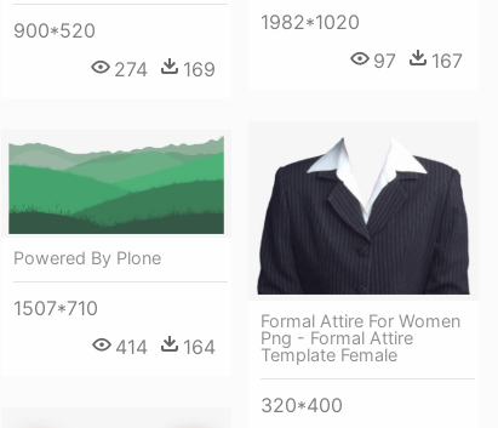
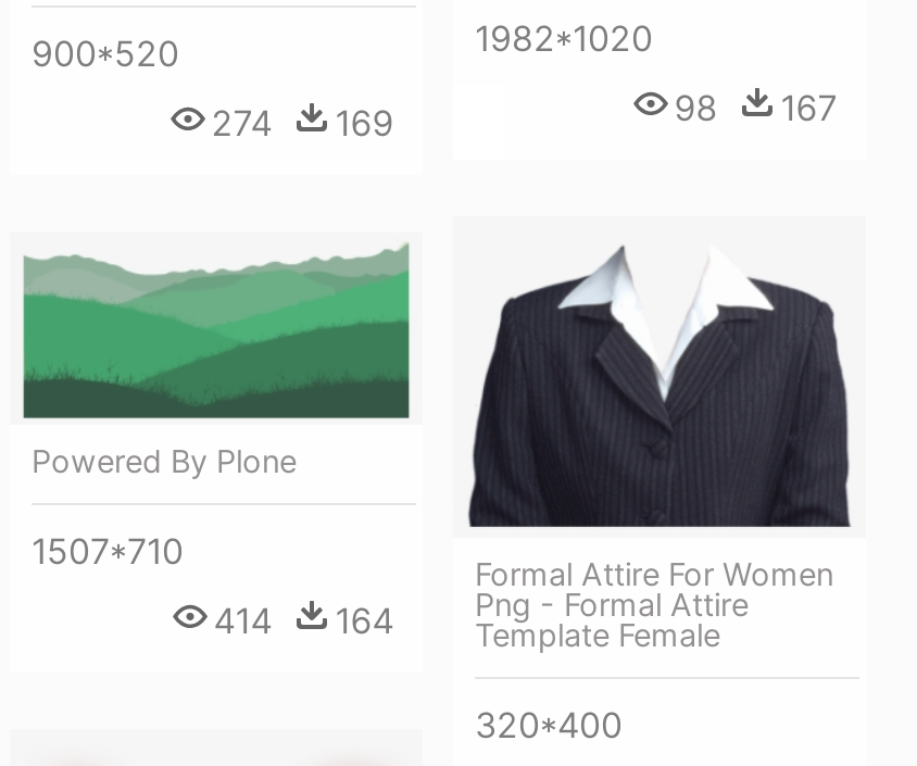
- 97 167
+ 98 167
